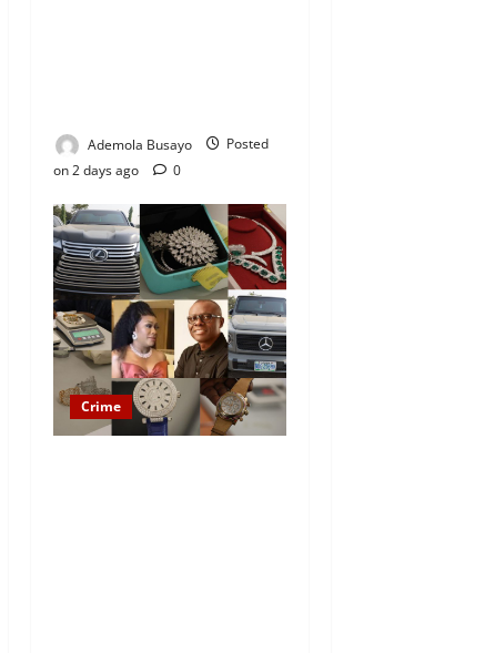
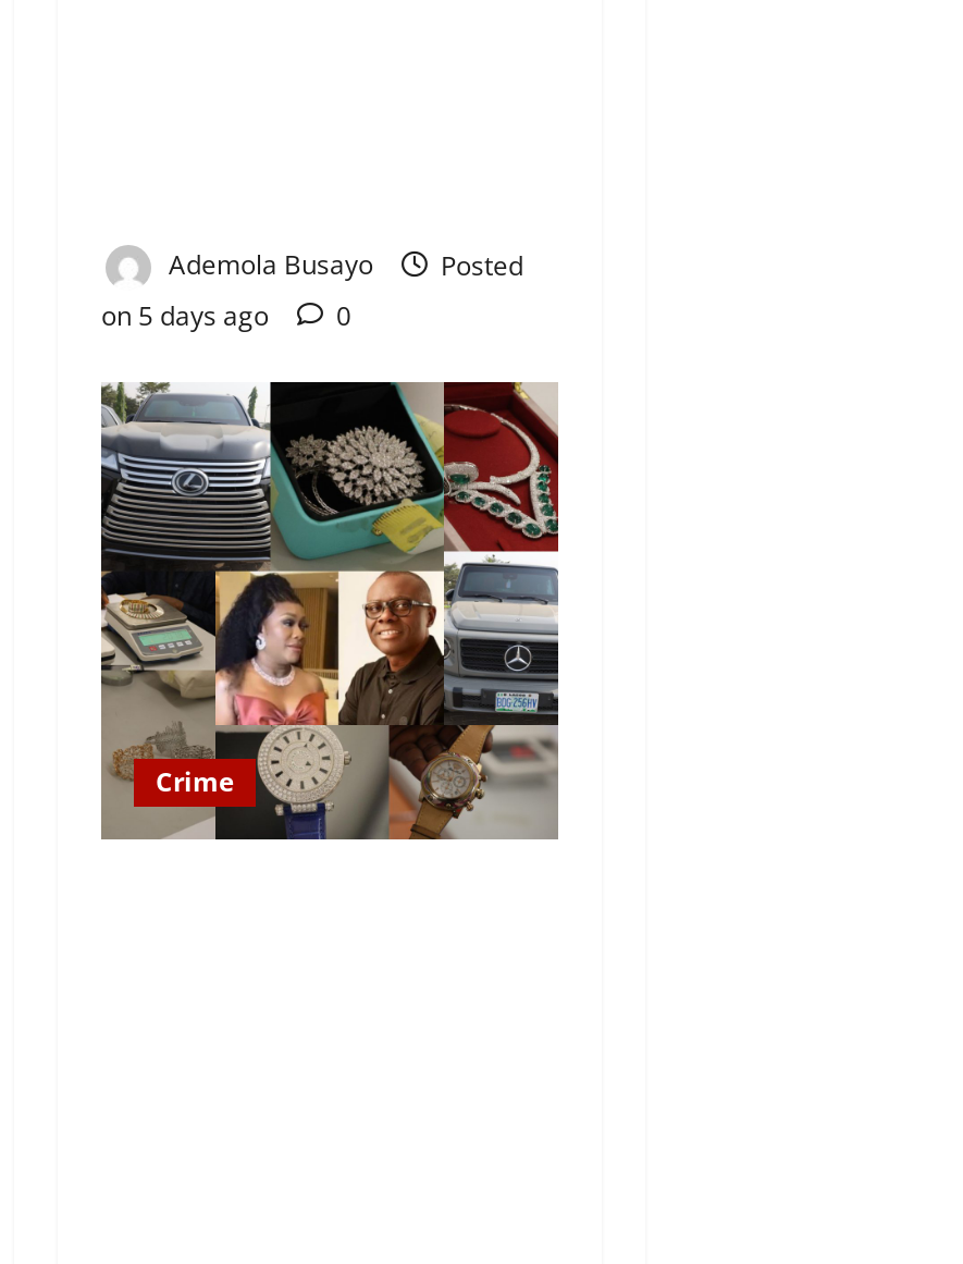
- on 2 days ago 0
+ on 5 days ago 0
